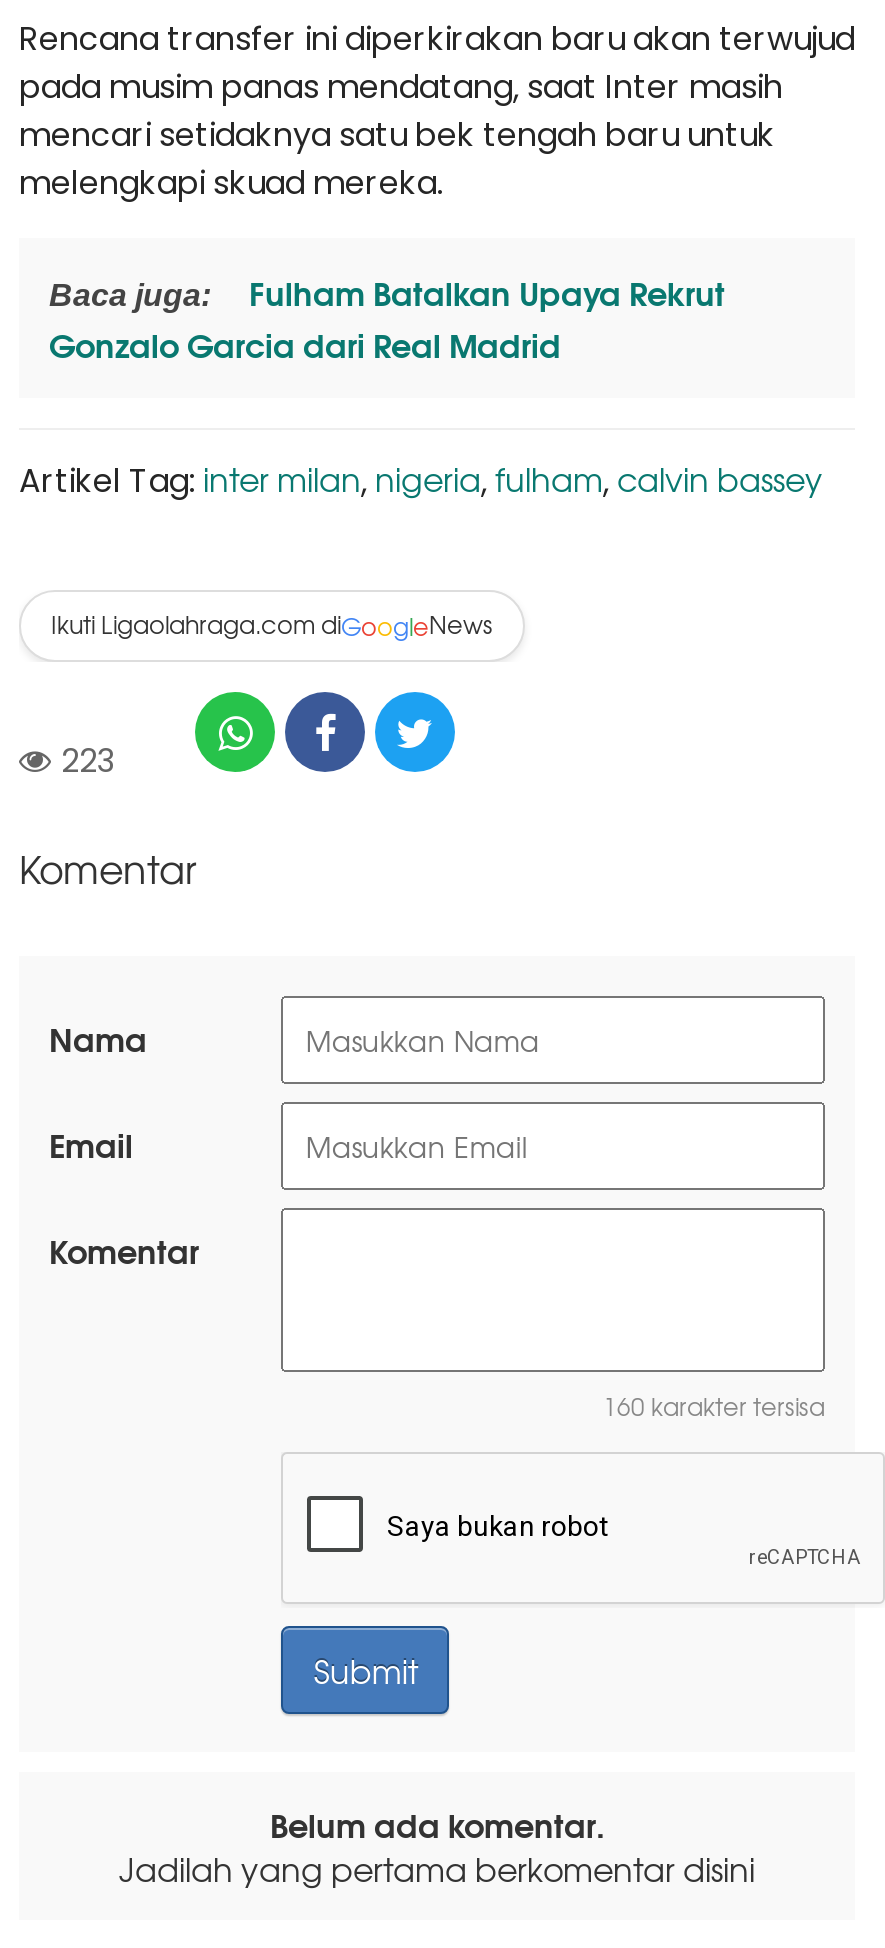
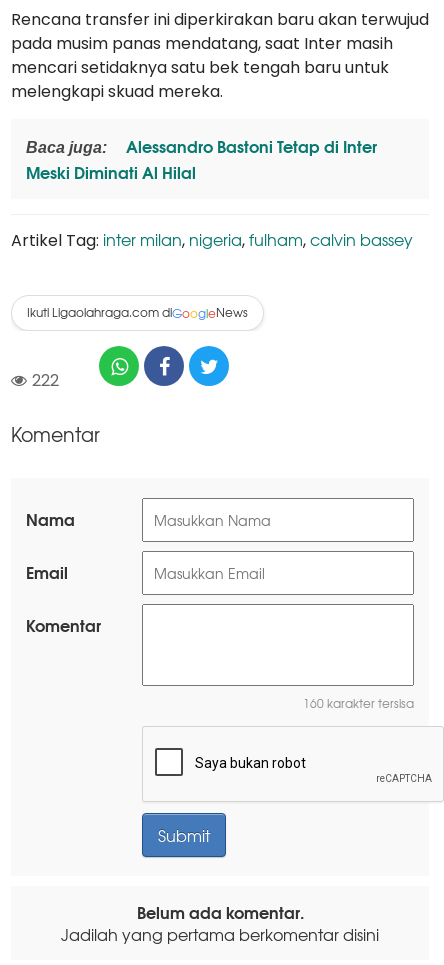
- Fulham Batalkan Upaya Rekrut
- Gonzalo Garcia dari Real Madrid
+ Alessandro Bastoni Tetap di Inter
+ Meski Diminati Al Hilal

- 223
+ 222
